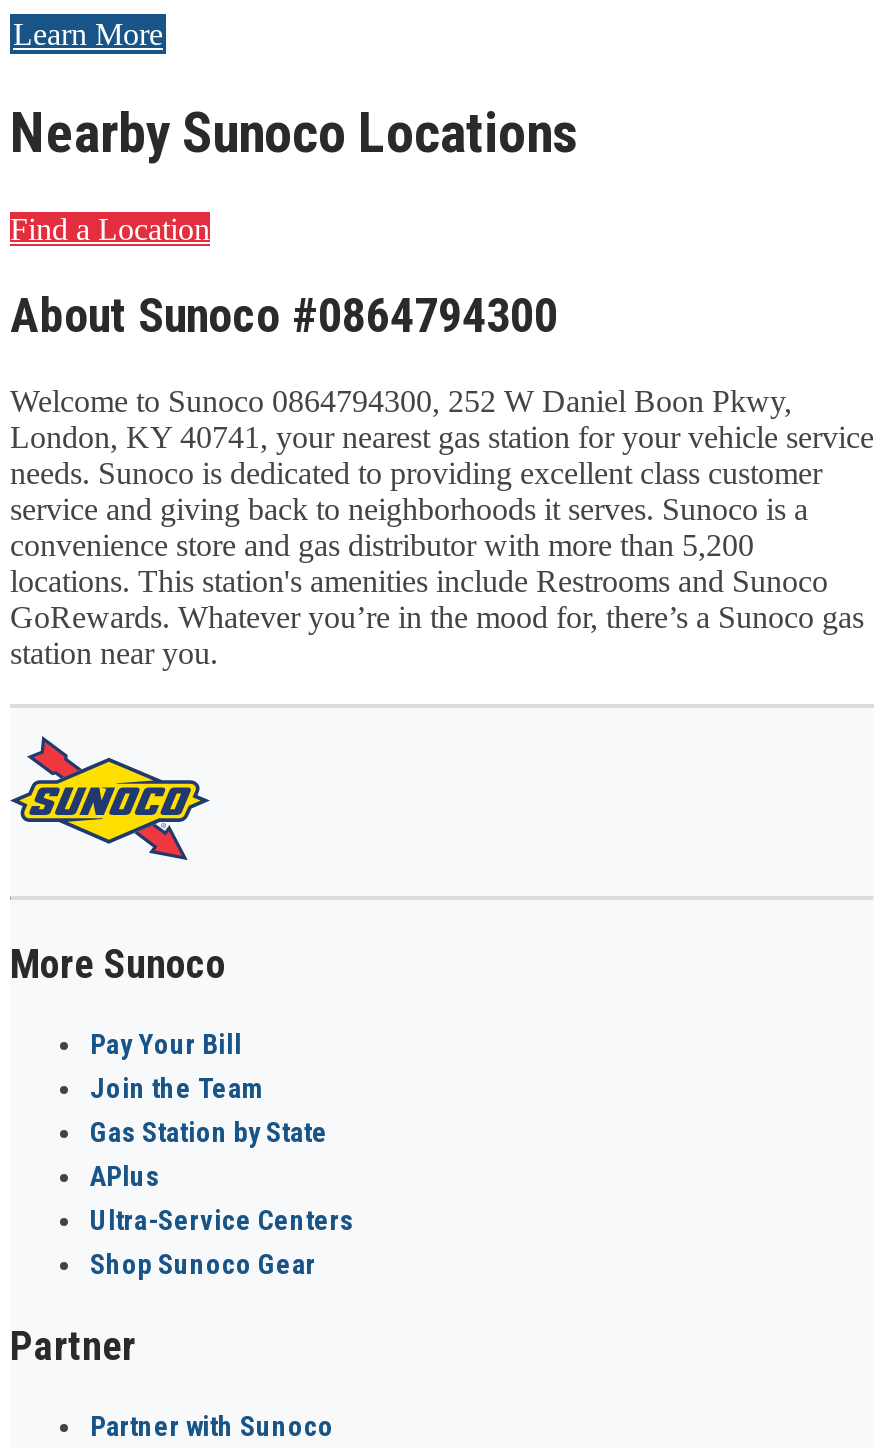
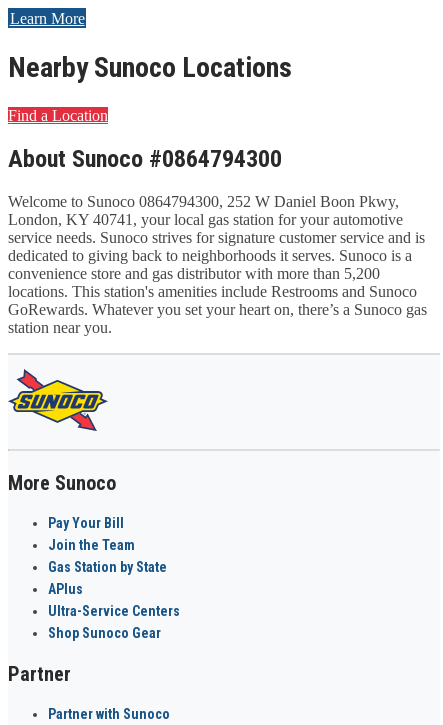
- London, KY 40741, your nearest gas station for your vehicle service
- needs. Sunoco is dedicated to providing excellent class customer
- service and giving back to neighborhoods it serves. Sunoco is a
+ London, KY 40741, your local gas station for your automotive
+ service needs. Sunoco strives for signature customer service and is
+ dedicated to giving back to neighborhoods it serves. Sunoco is a

- GoRewards. Whatever you’re in the mood for, there’s a Sunoco gas
+ GoRewards. Whatever you set your heart on, there’s a Sunoco gas
